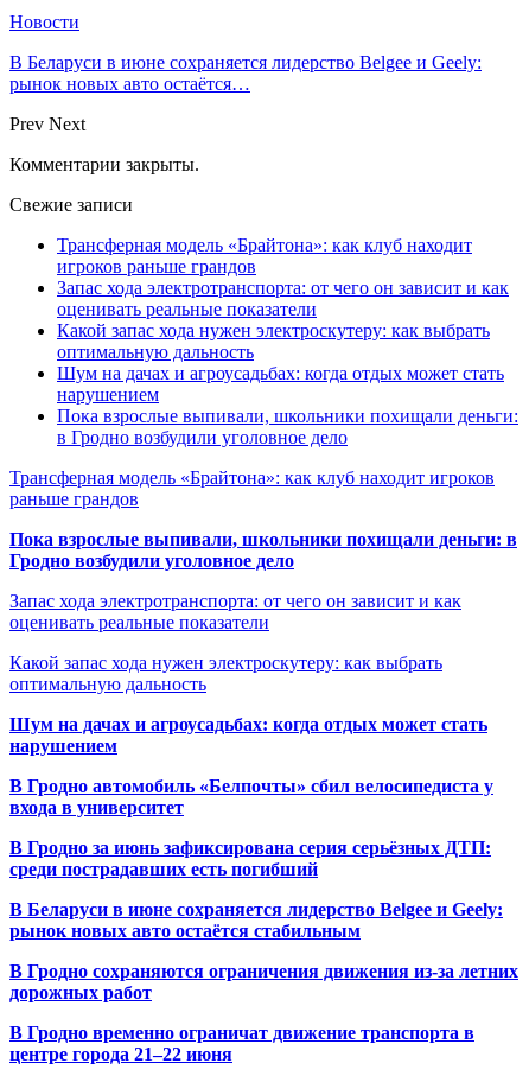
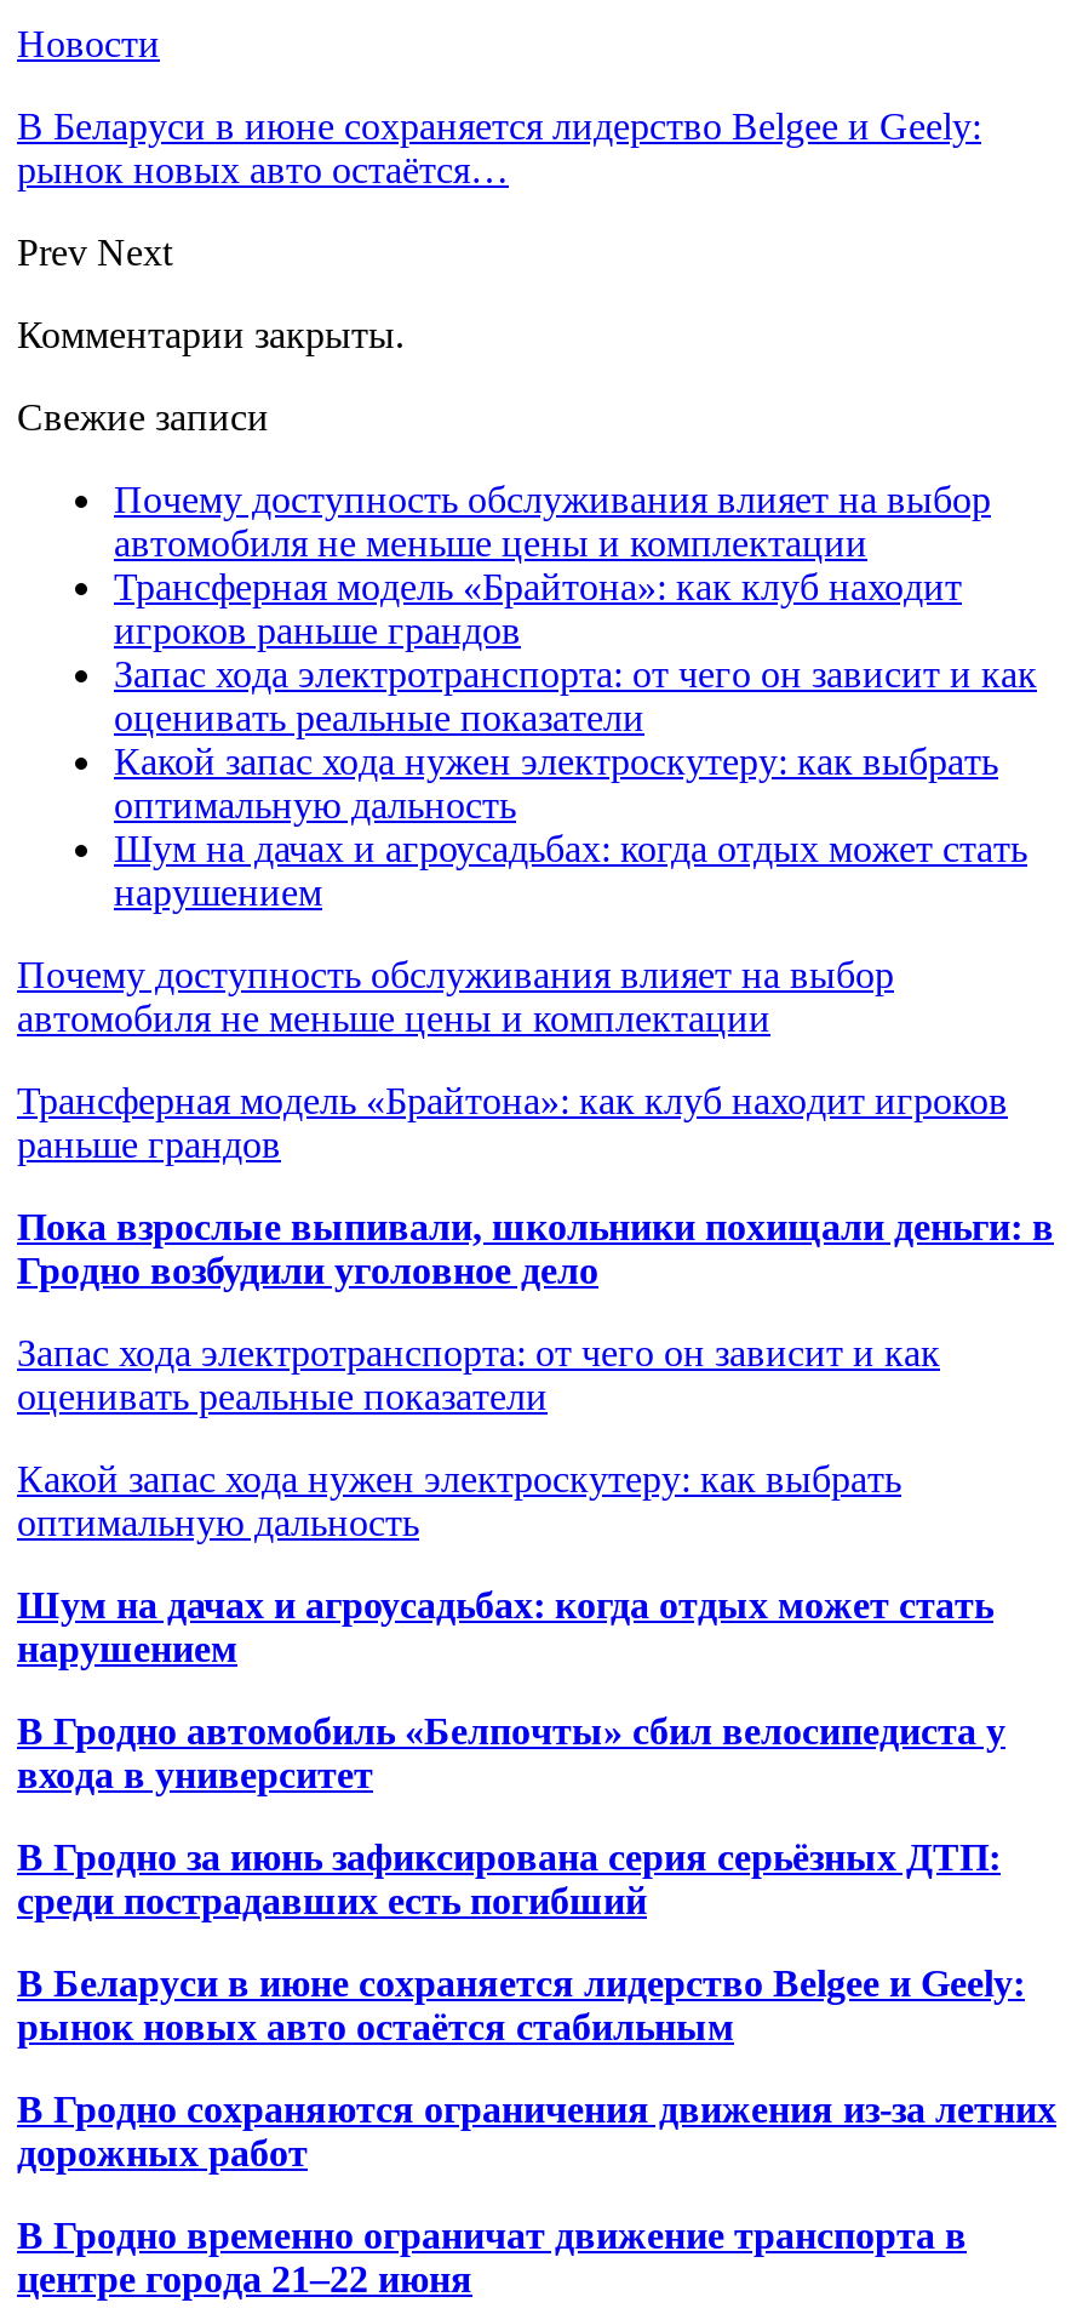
+ Почему доступность обслуживания влияет на выбор
+ автомобиля не меньше цены и комплектации

- Пока взрослые выпивали, школьники похищали деньги:
- в Гродно возбудили уголовное дело
+ Почему доступность обслуживания влияет на выбор
+ автомобиля не меньше цены и комплектации
